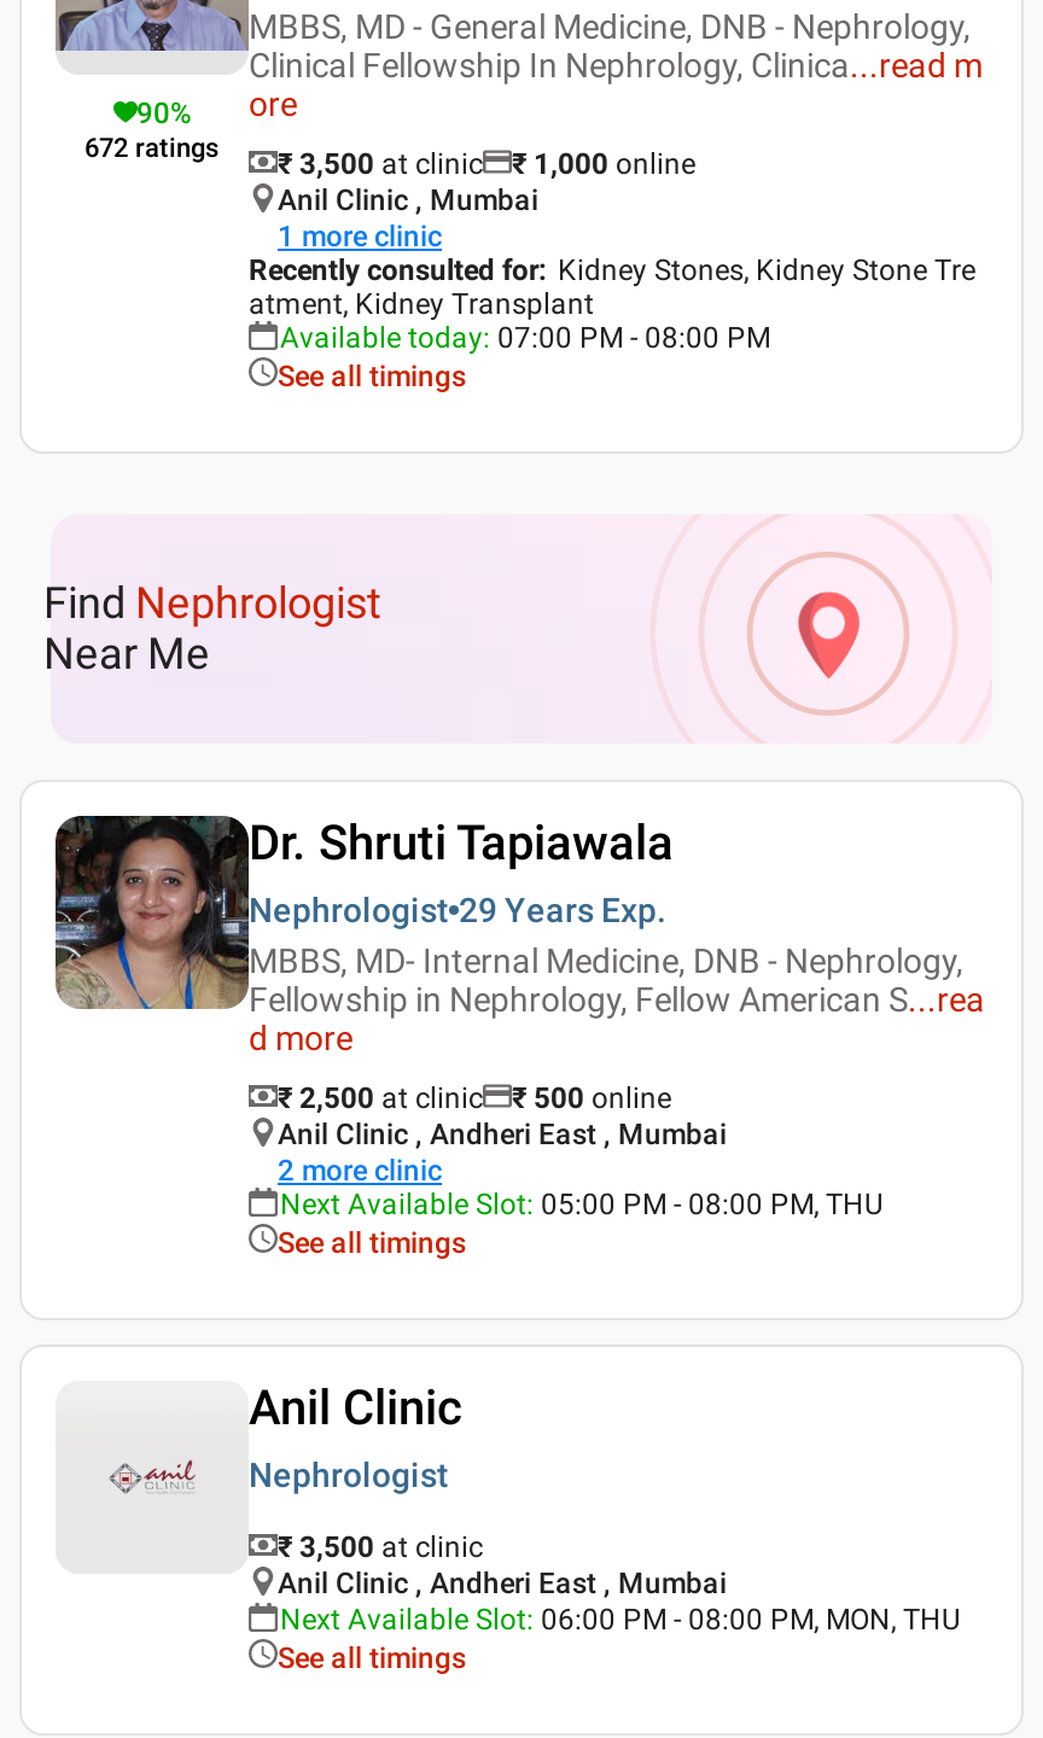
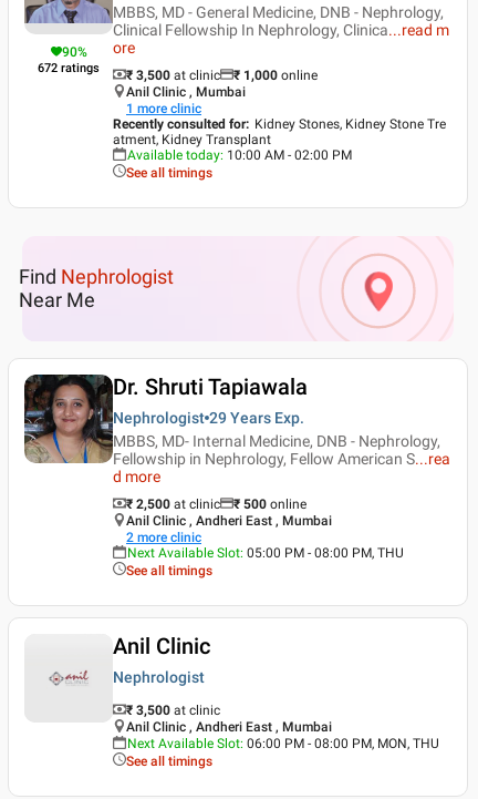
- Available today: 07:00 PM - 08:00 PM
+ Available today: 10:00 AM - 02:00 PM
